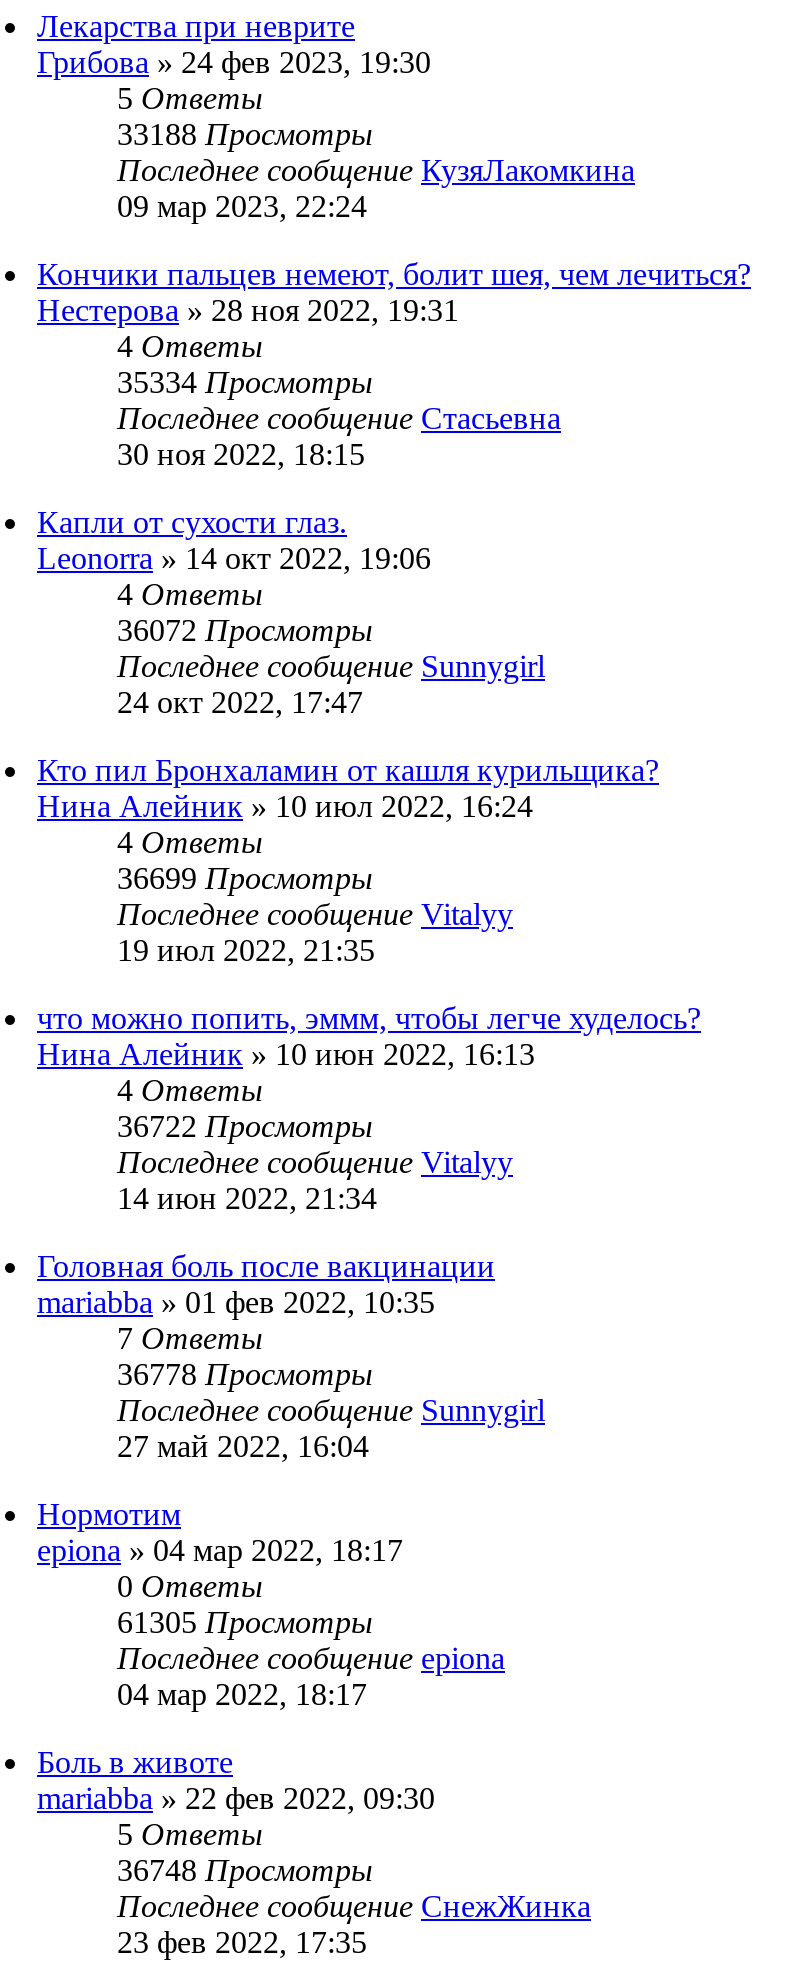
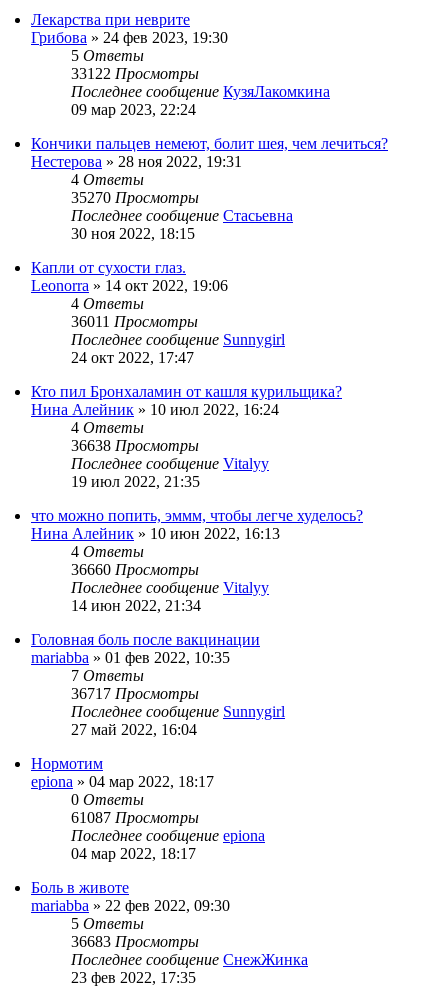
- 33188 Просмотры
+ 33122 Просмотры

- 35334 Просмотры
+ 35270 Просмотры

- 36072 Просмотры
+ 36011 Просмотры

- 36699 Просмотры
+ 36638 Просмотры

- 36722 Просмотры
+ 36660 Просмотры

- 36778 Просмотры
+ 36717 Просмотры

- 61305 Просмотры
+ 61087 Просмотры

- 36748 Просмотры
+ 36683 Просмотры
